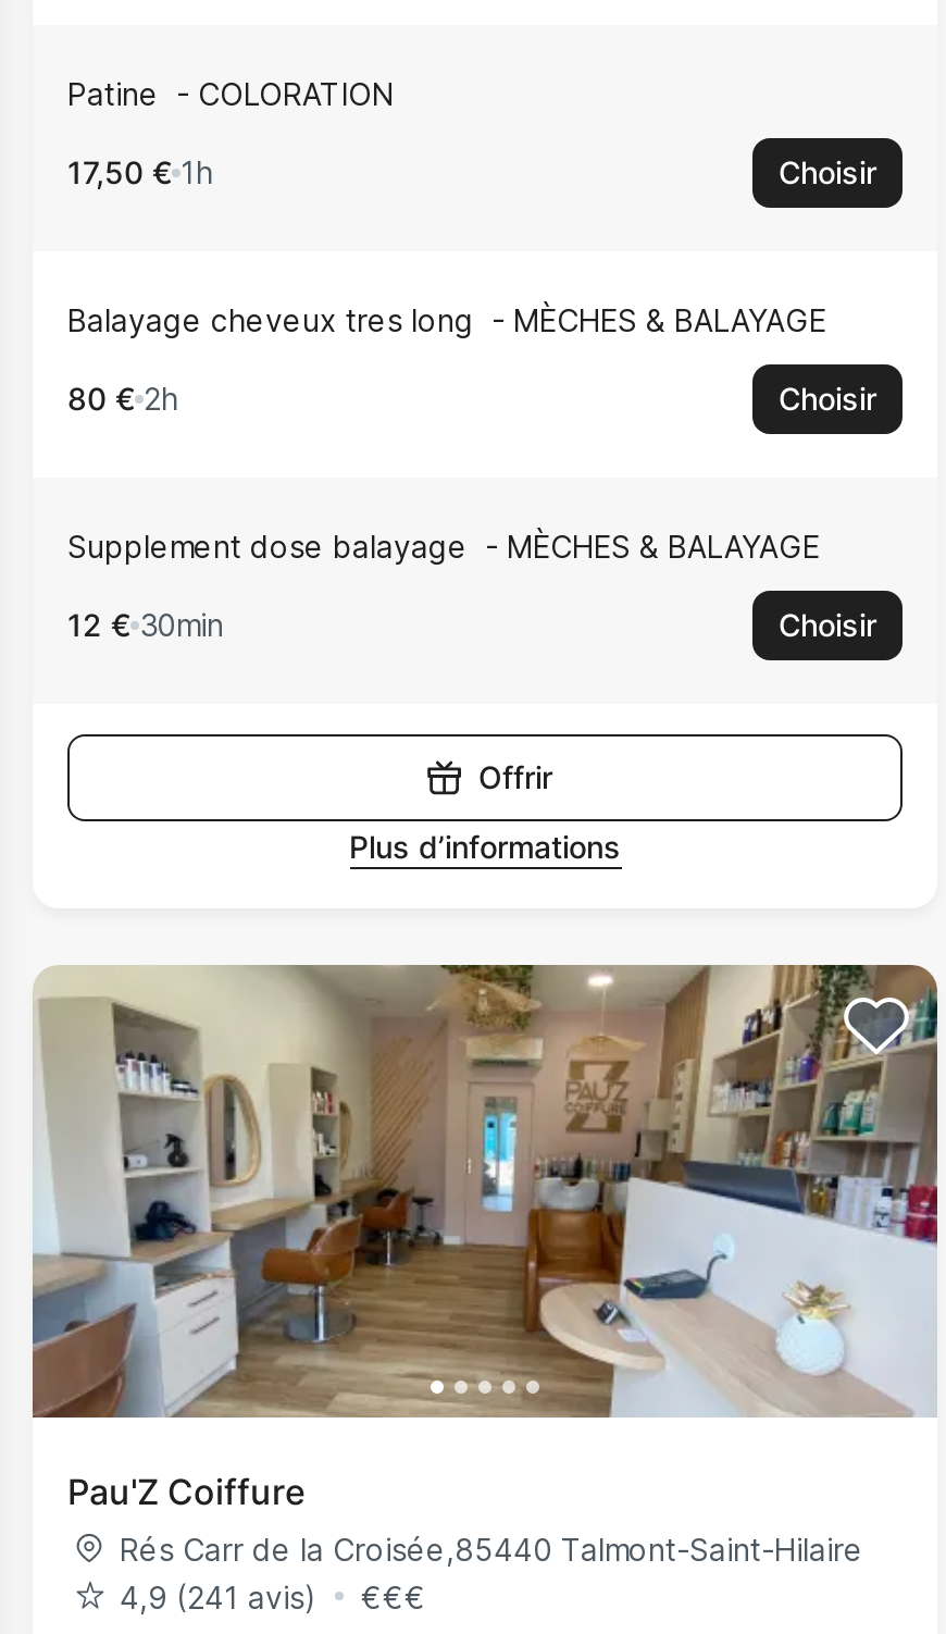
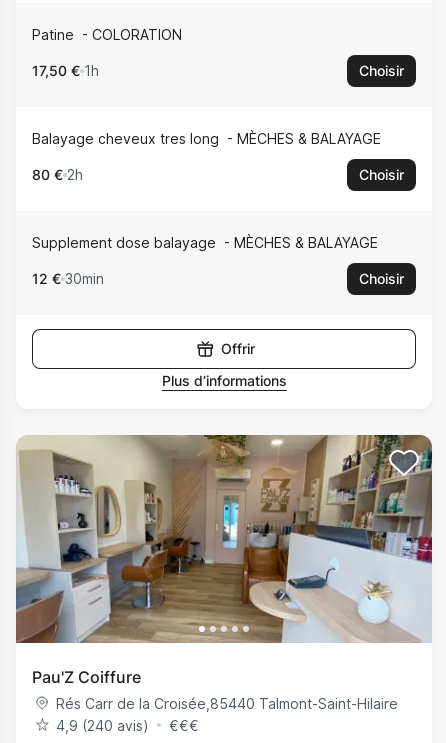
- 4,9 (241 avis)
+ 4,9 (240 avis)
